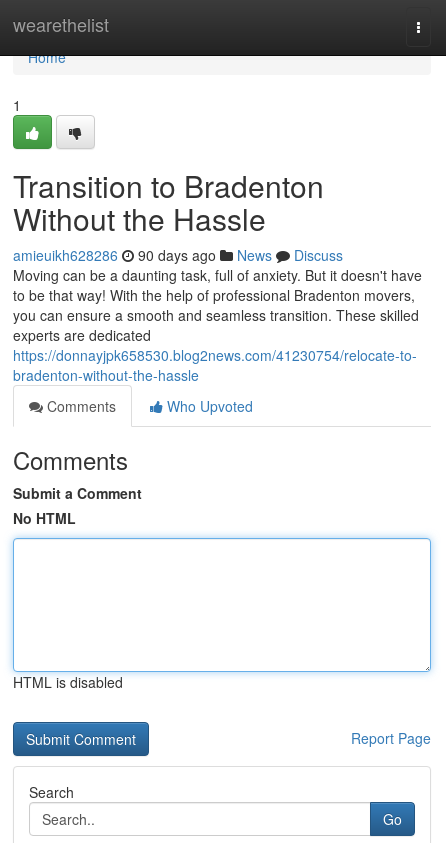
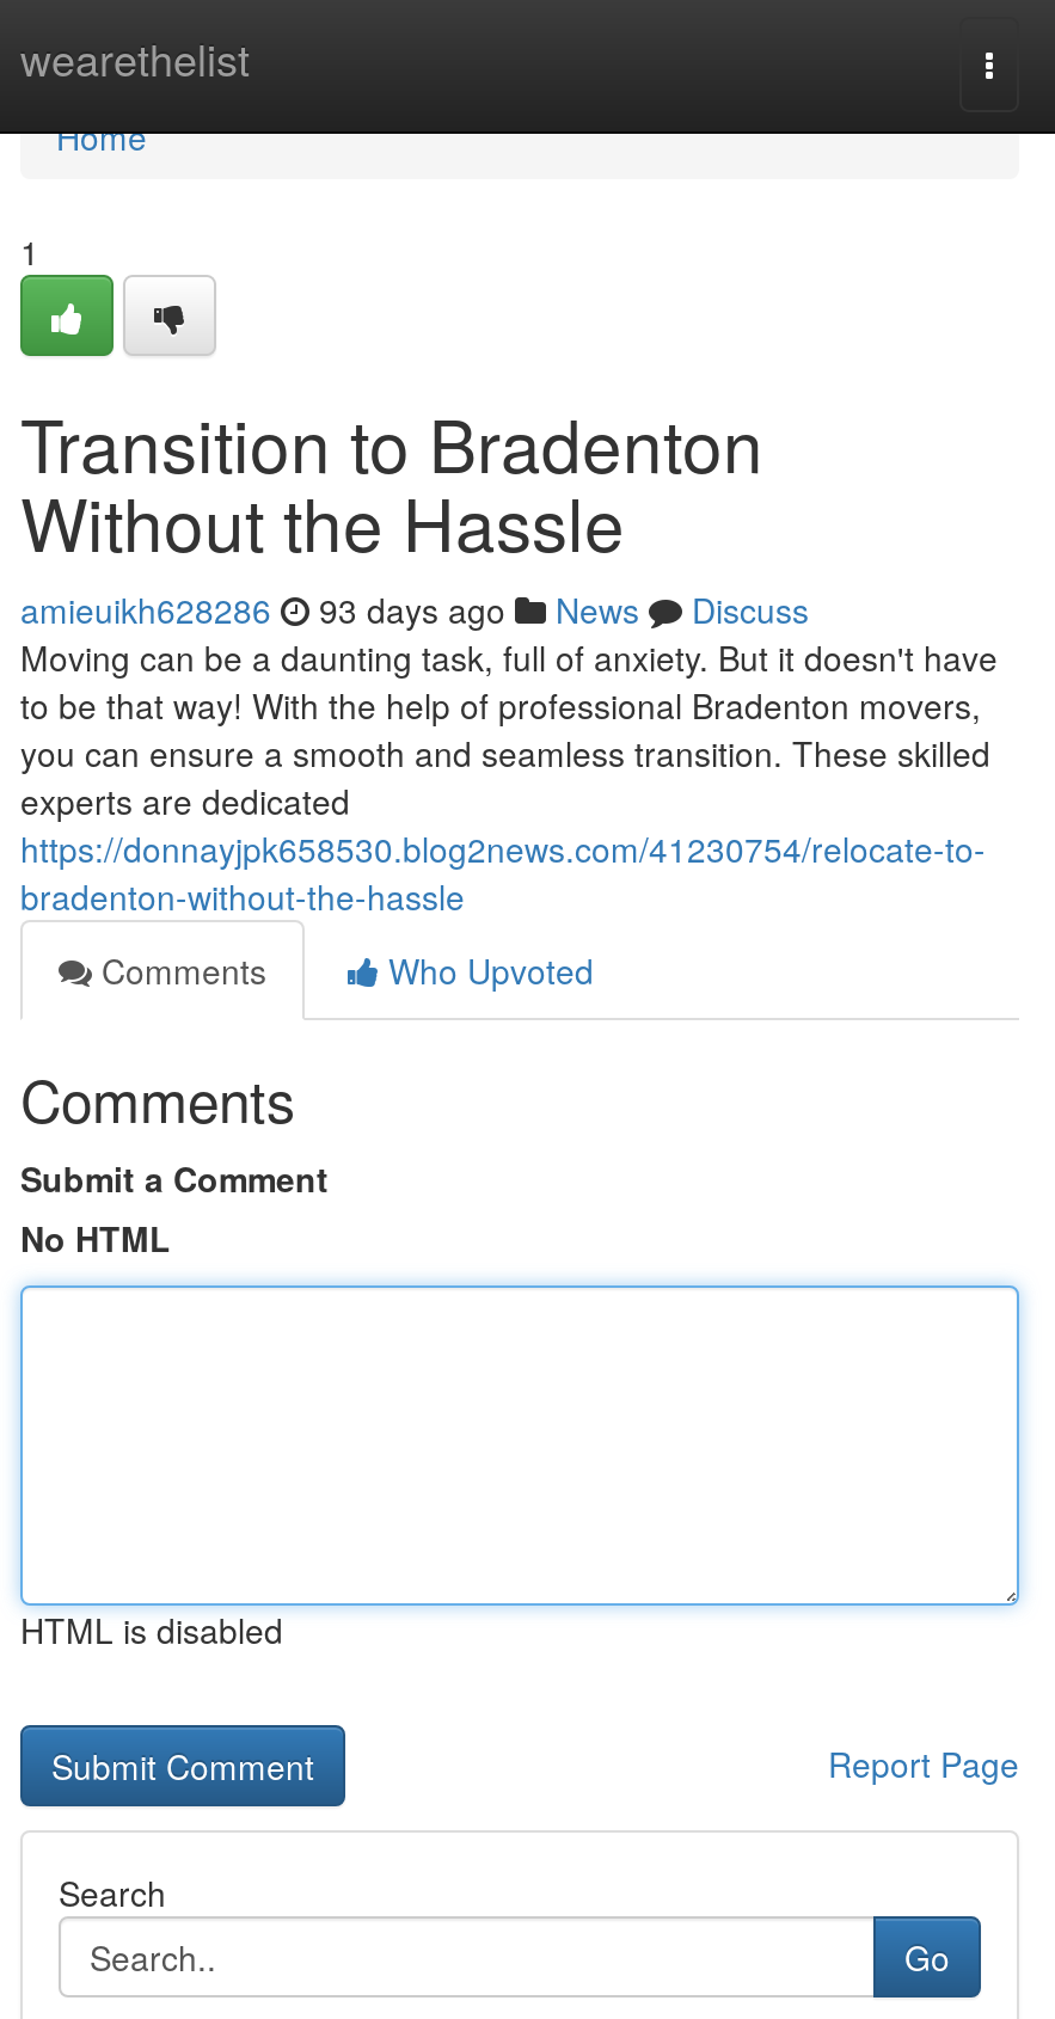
- amieuikh628286 90 days ago News Discuss
+ amieuikh628286 93 days ago News Discuss
